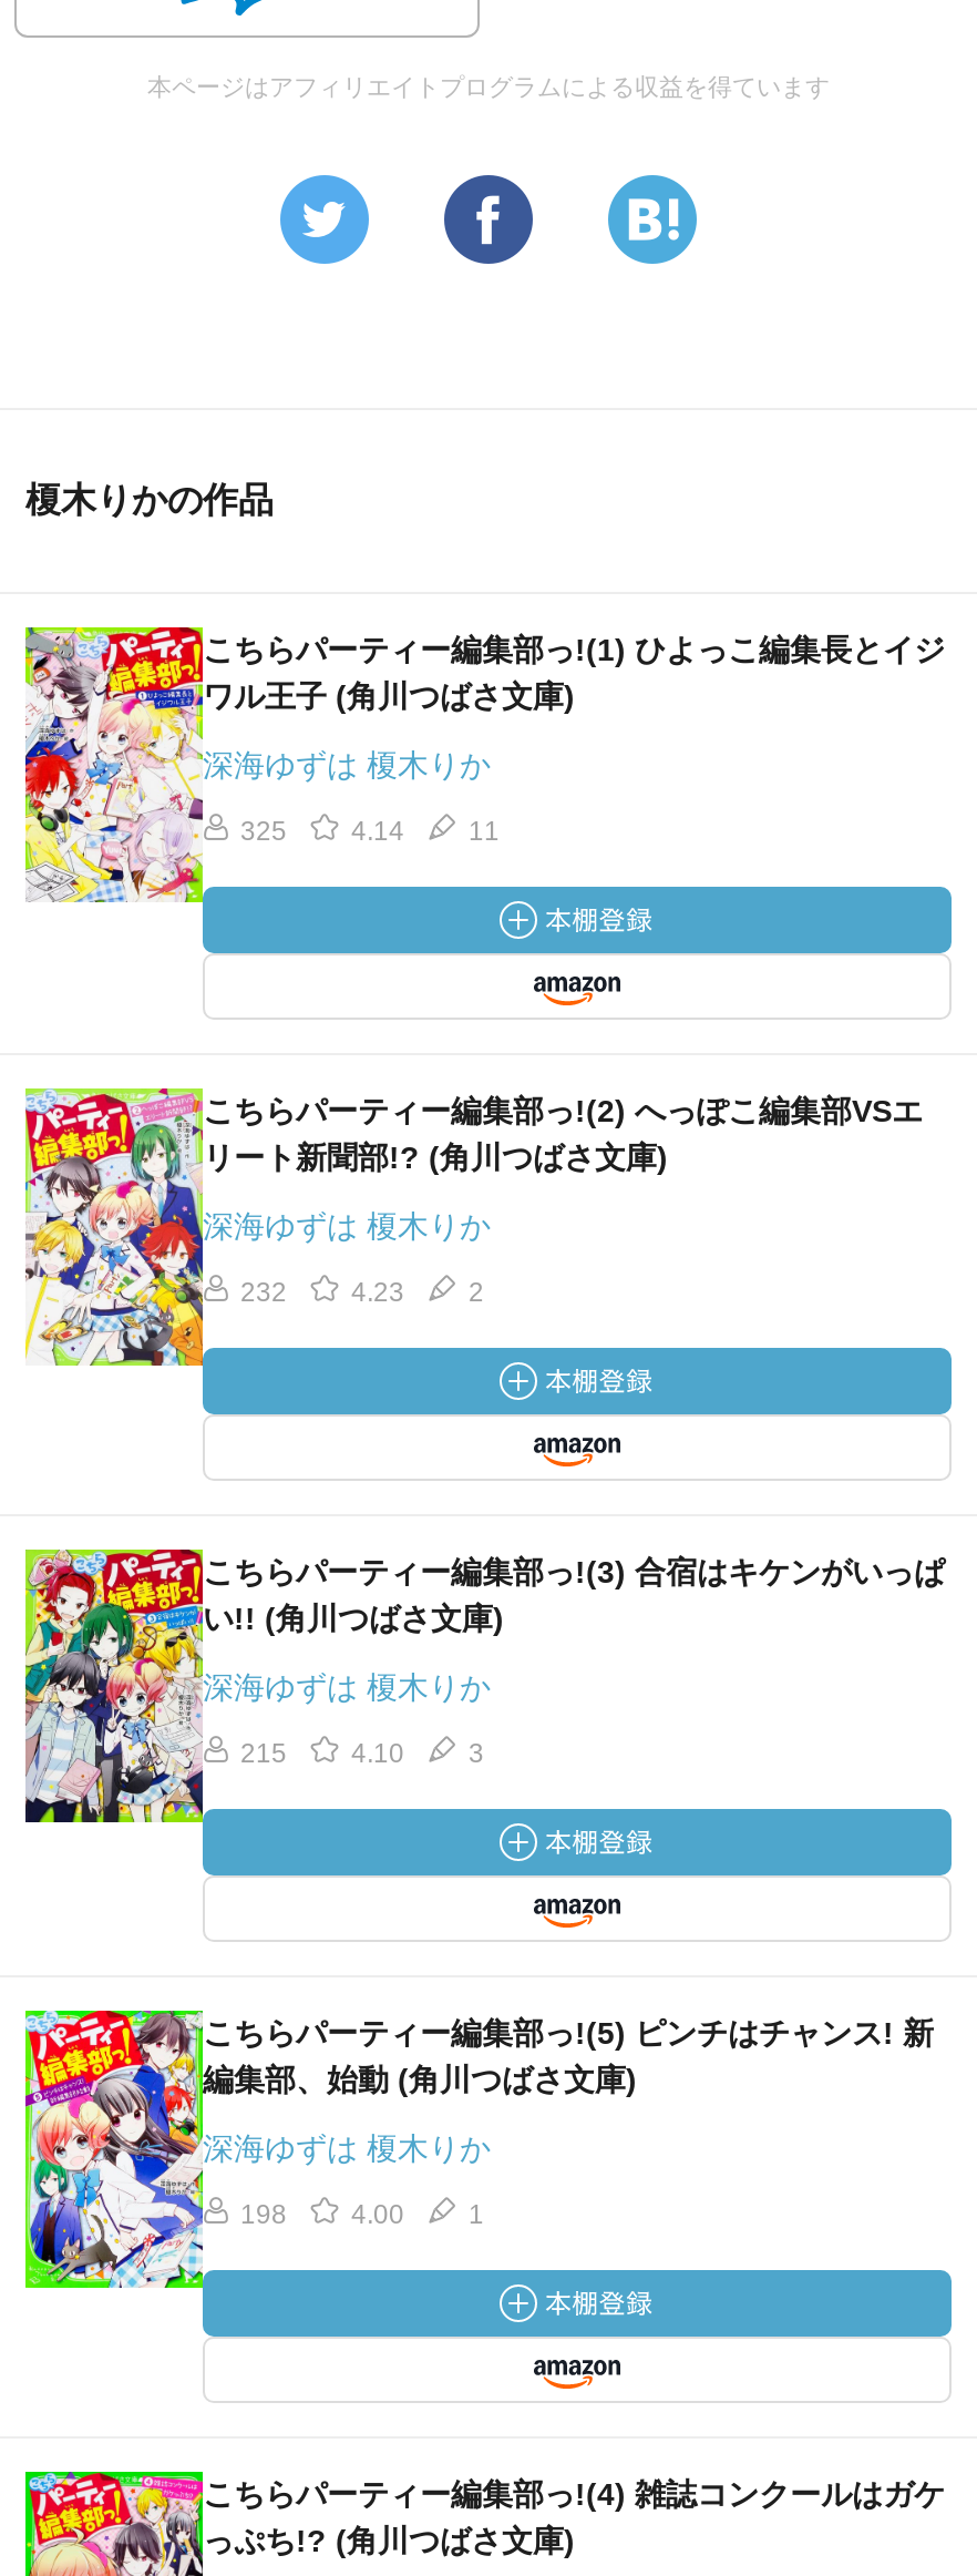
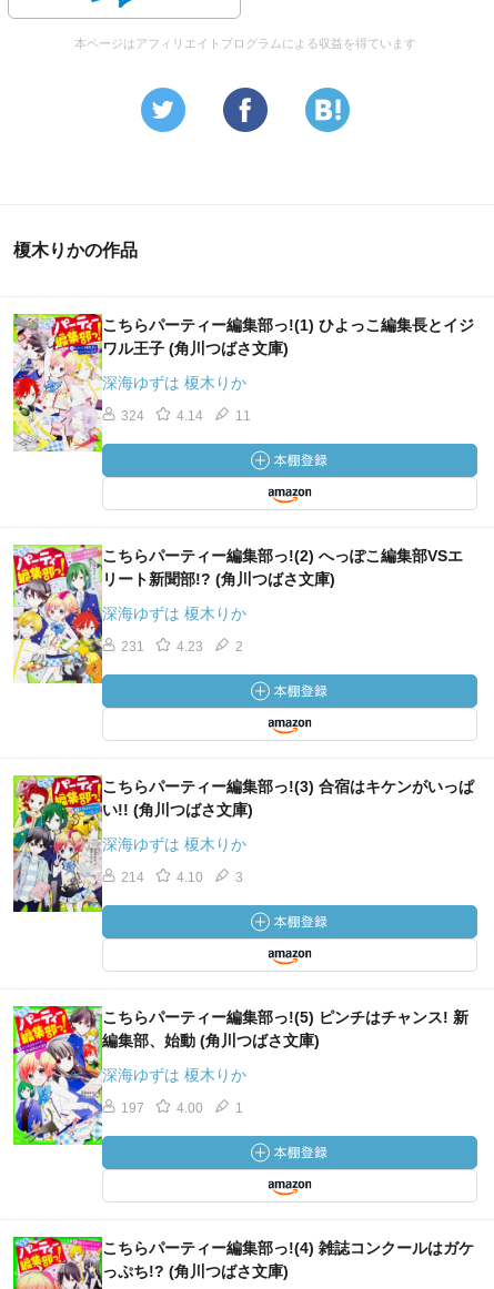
- 325
+ 324

- 232
+ 231

- 215
+ 214

- 198
+ 197
